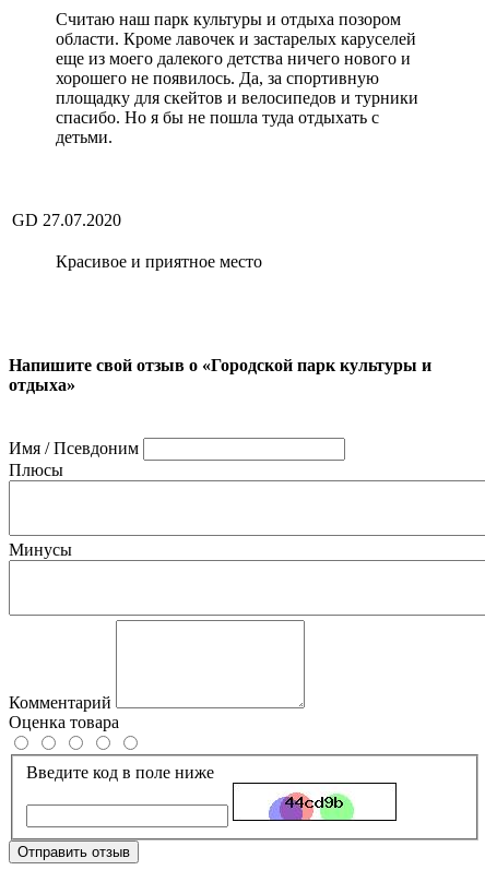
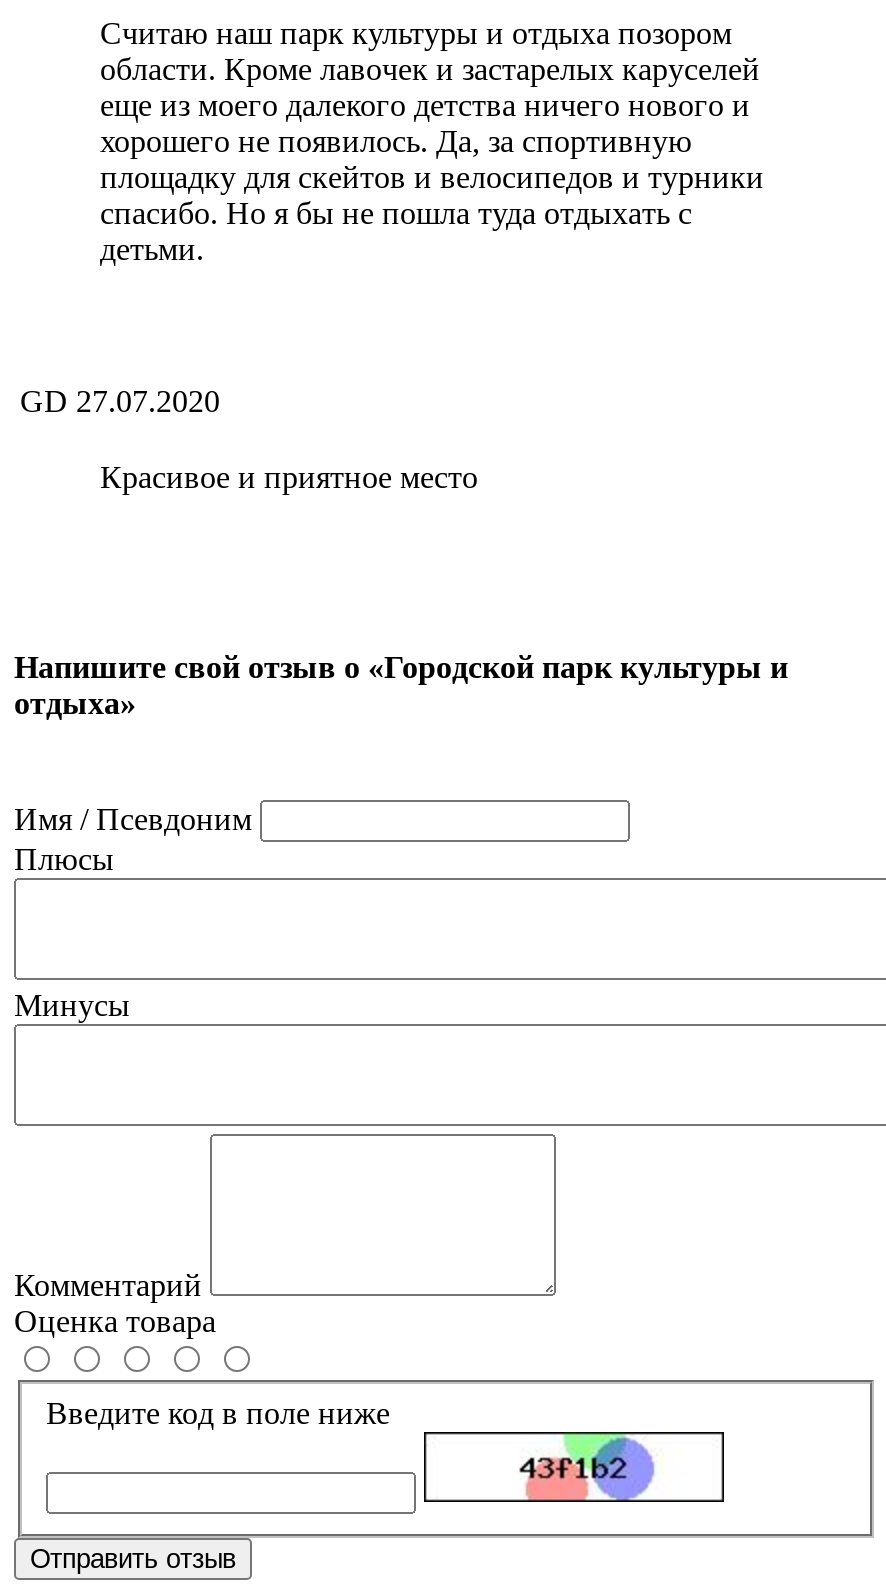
- [image]
+ [image]
